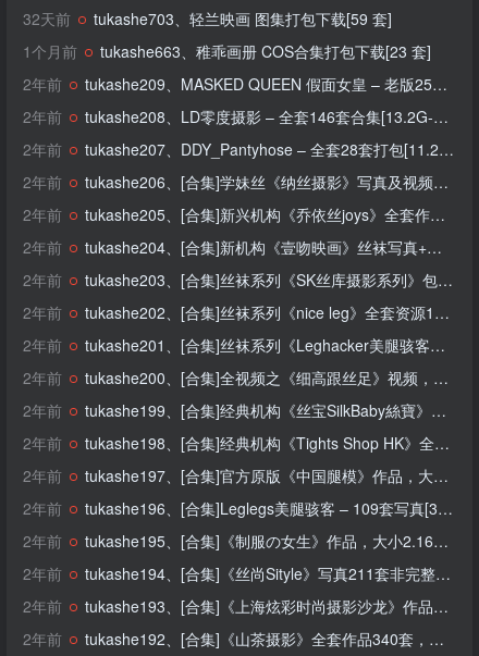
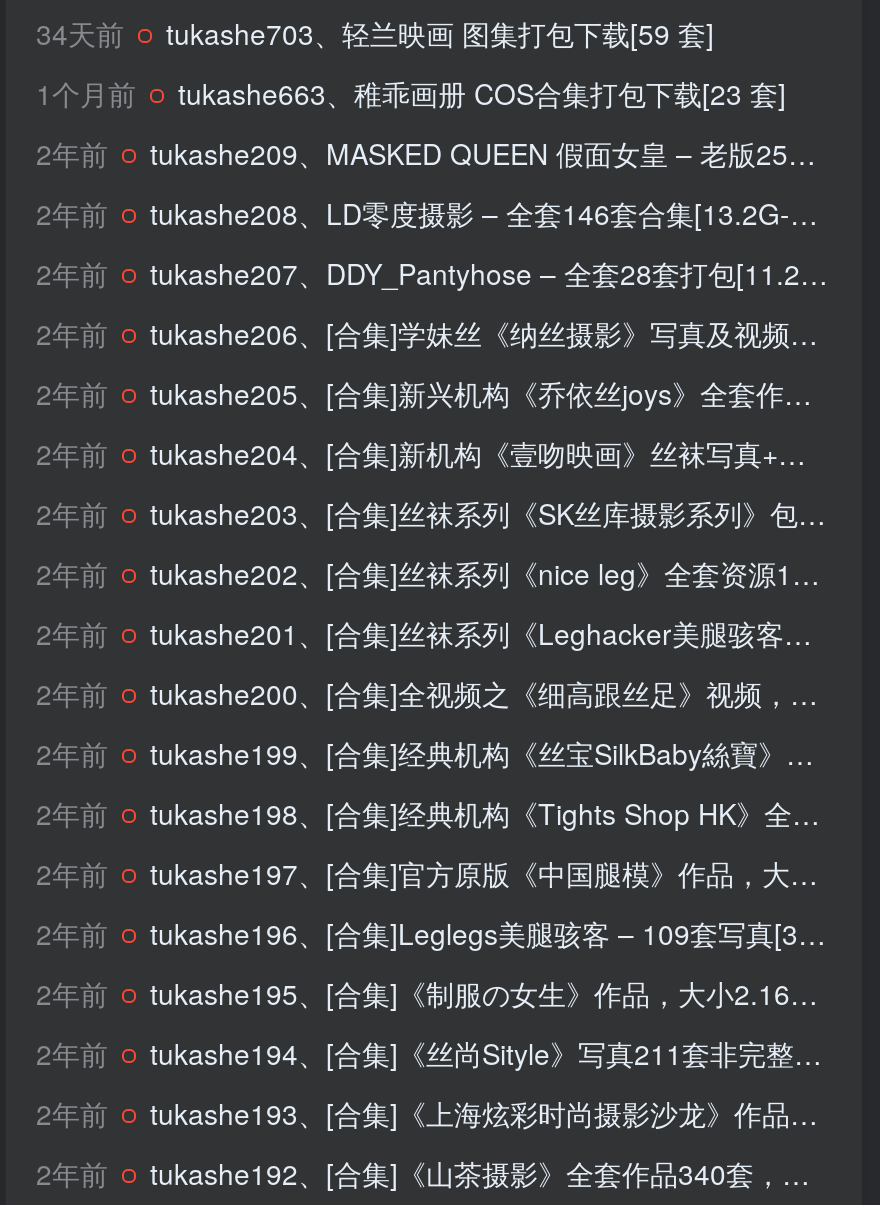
- 32天前 tukashe703、轻兰映画 图集打包下载[59 套]
+ 34天前 tukashe703、轻兰映画 图集打包下载[59 套]
